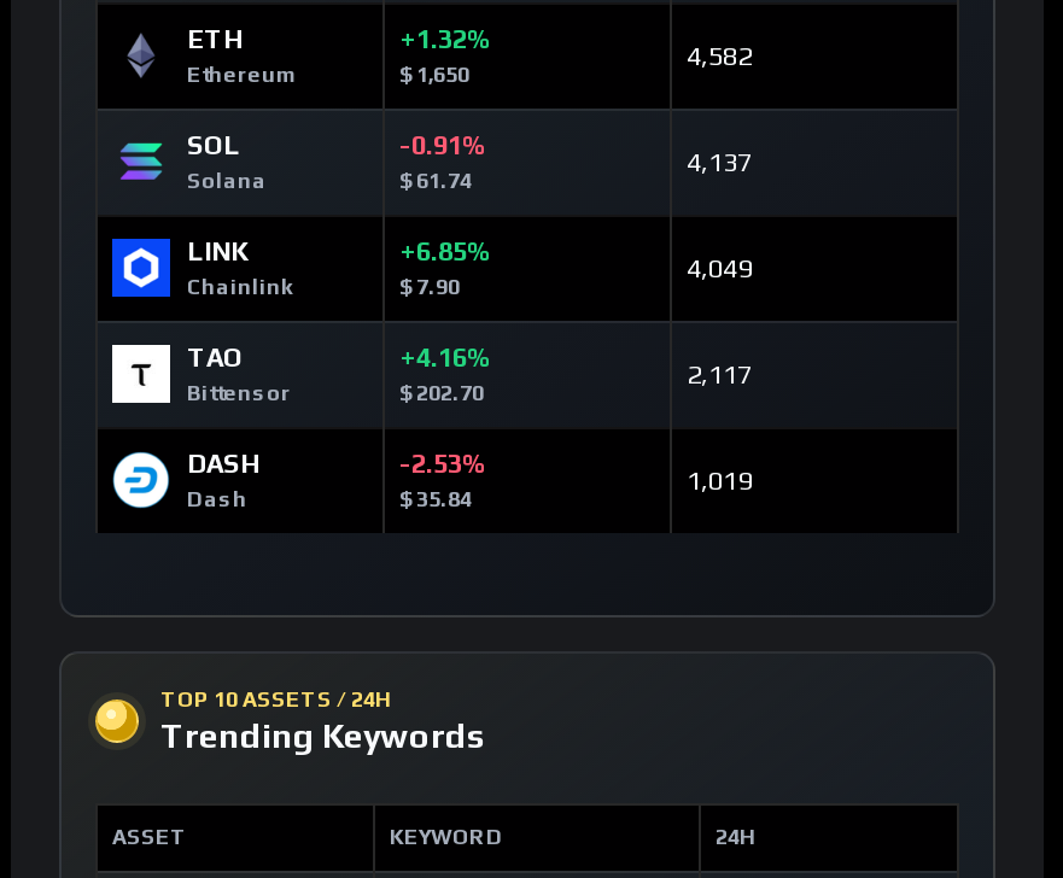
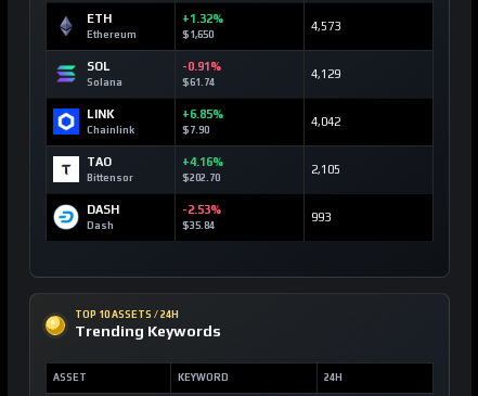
- 4,582
+ 4,573

- 4,137
+ 4,129

- 4,049
+ 4,042

- 2,117
+ 2,105

- 1,019
+ 993
